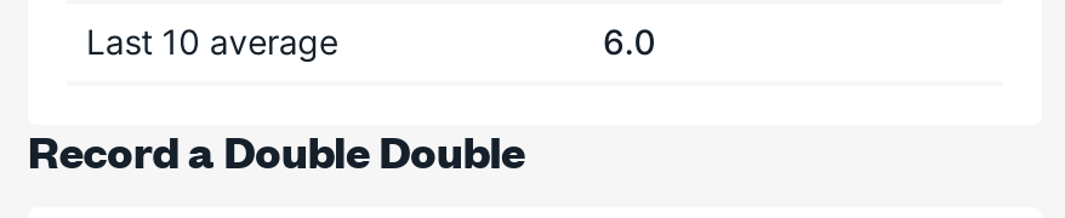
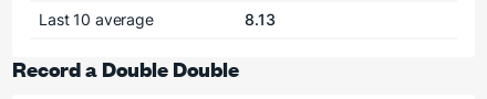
- 6.0
+ 8.13
